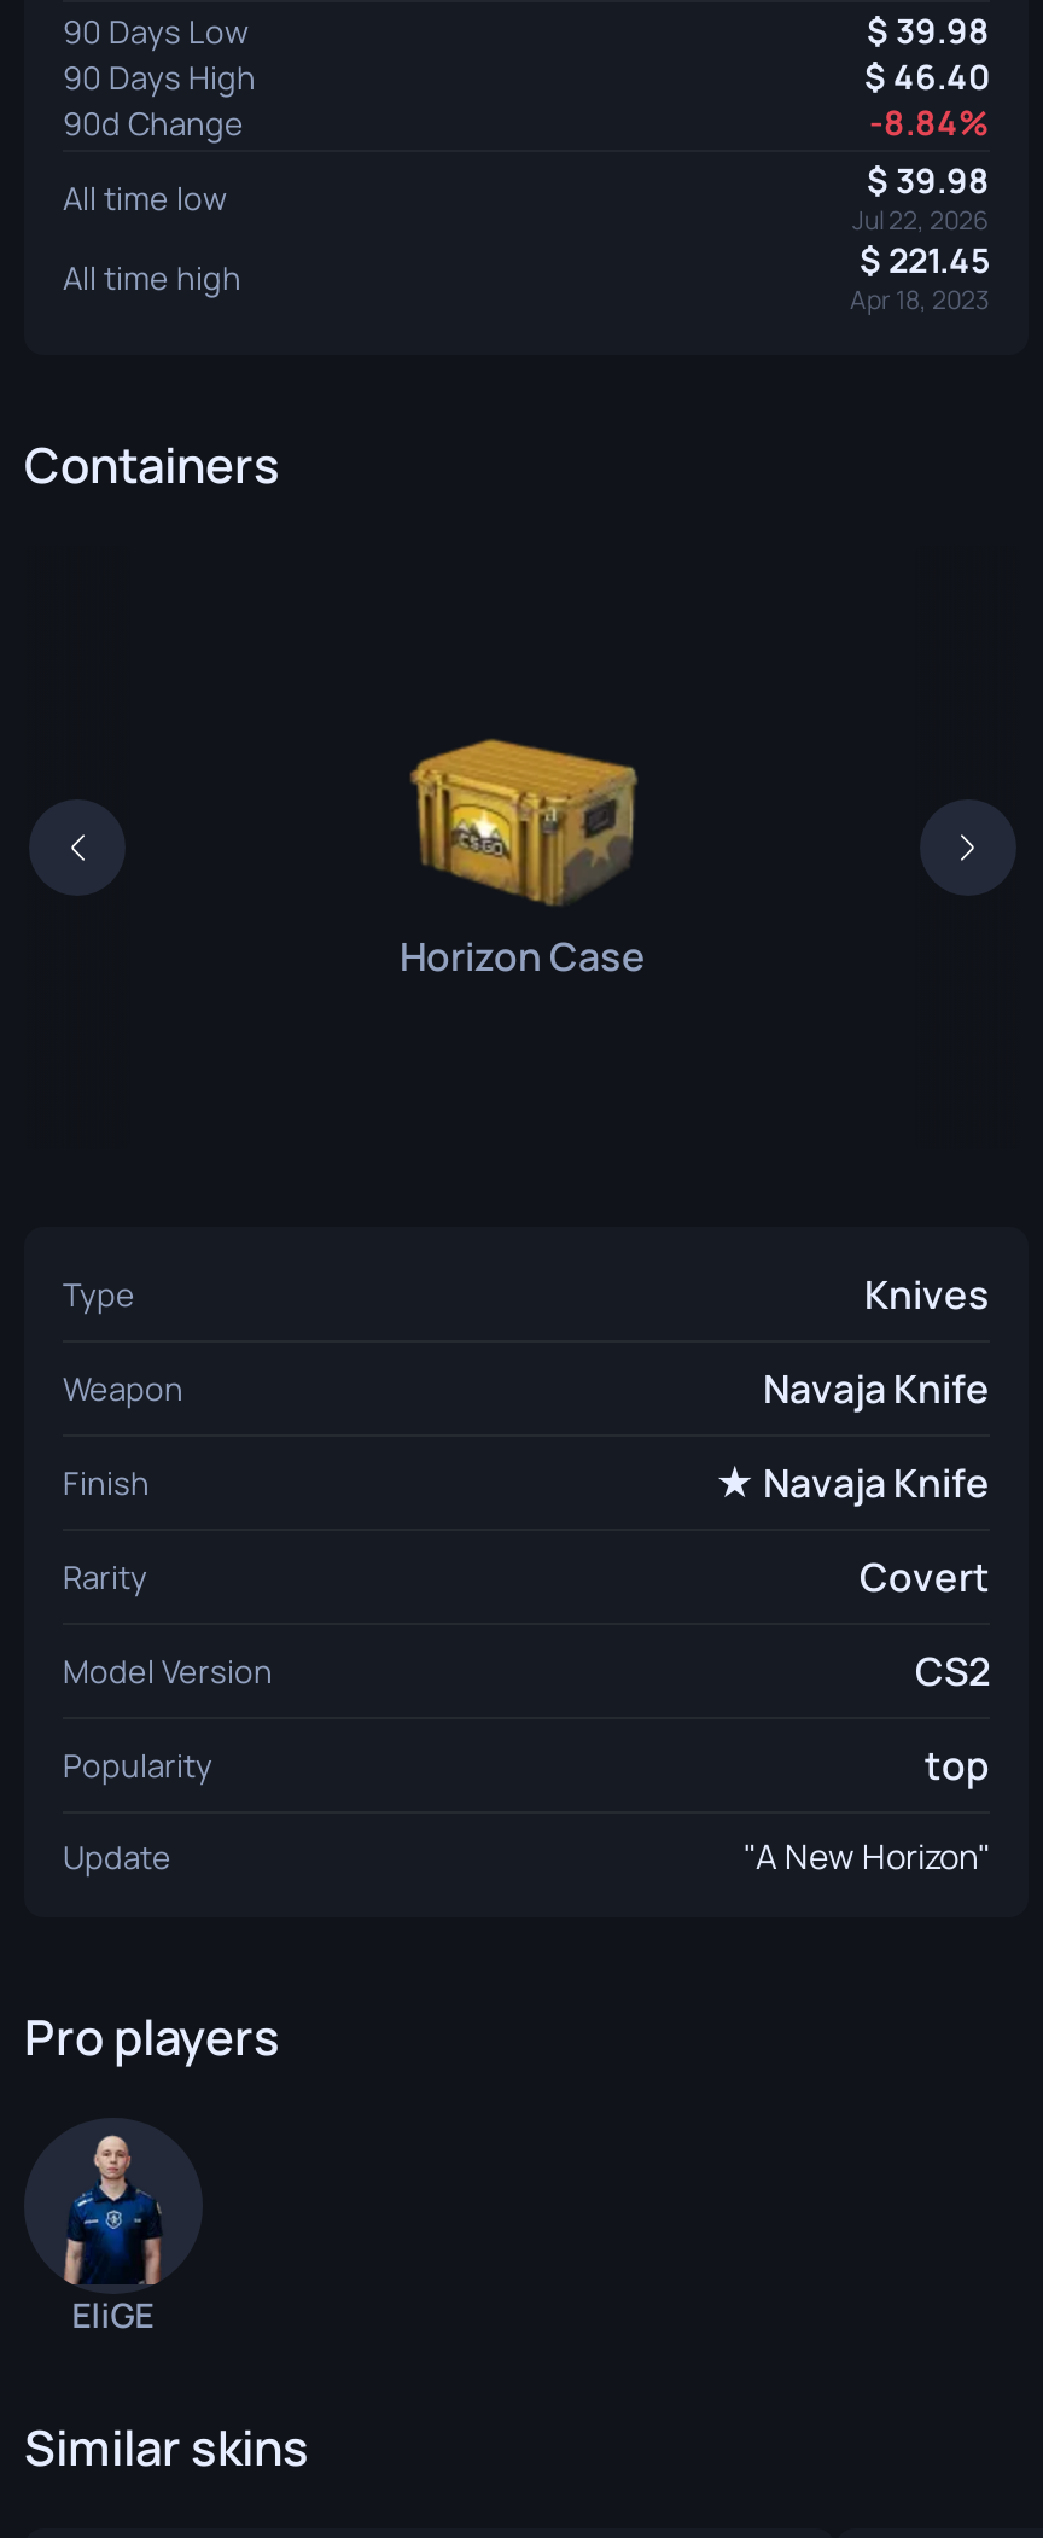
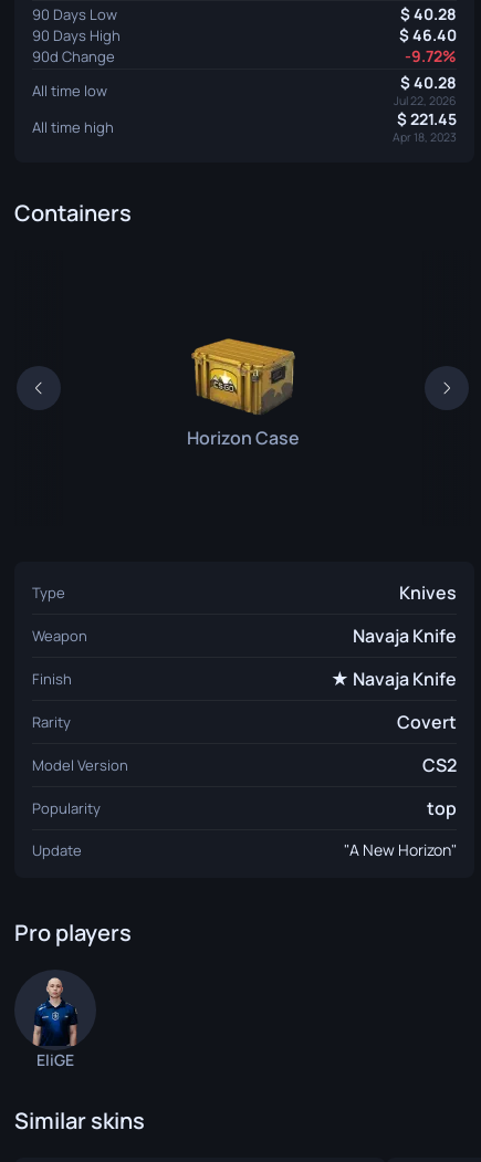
- 39.98
+ 40.28

- -8.84%
+ -9.72%

- 39.98
+ 40.28
